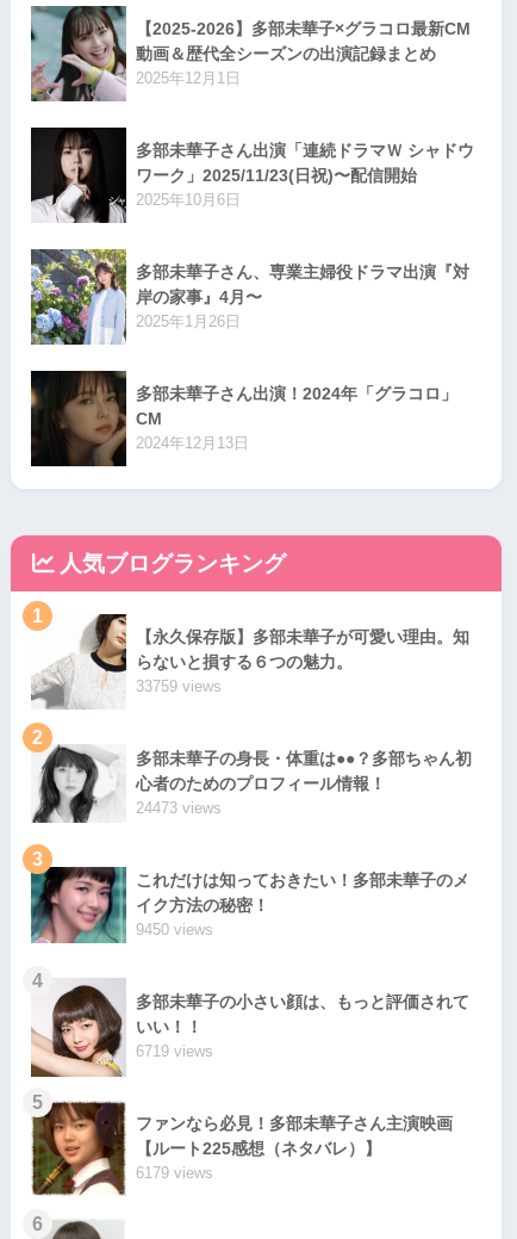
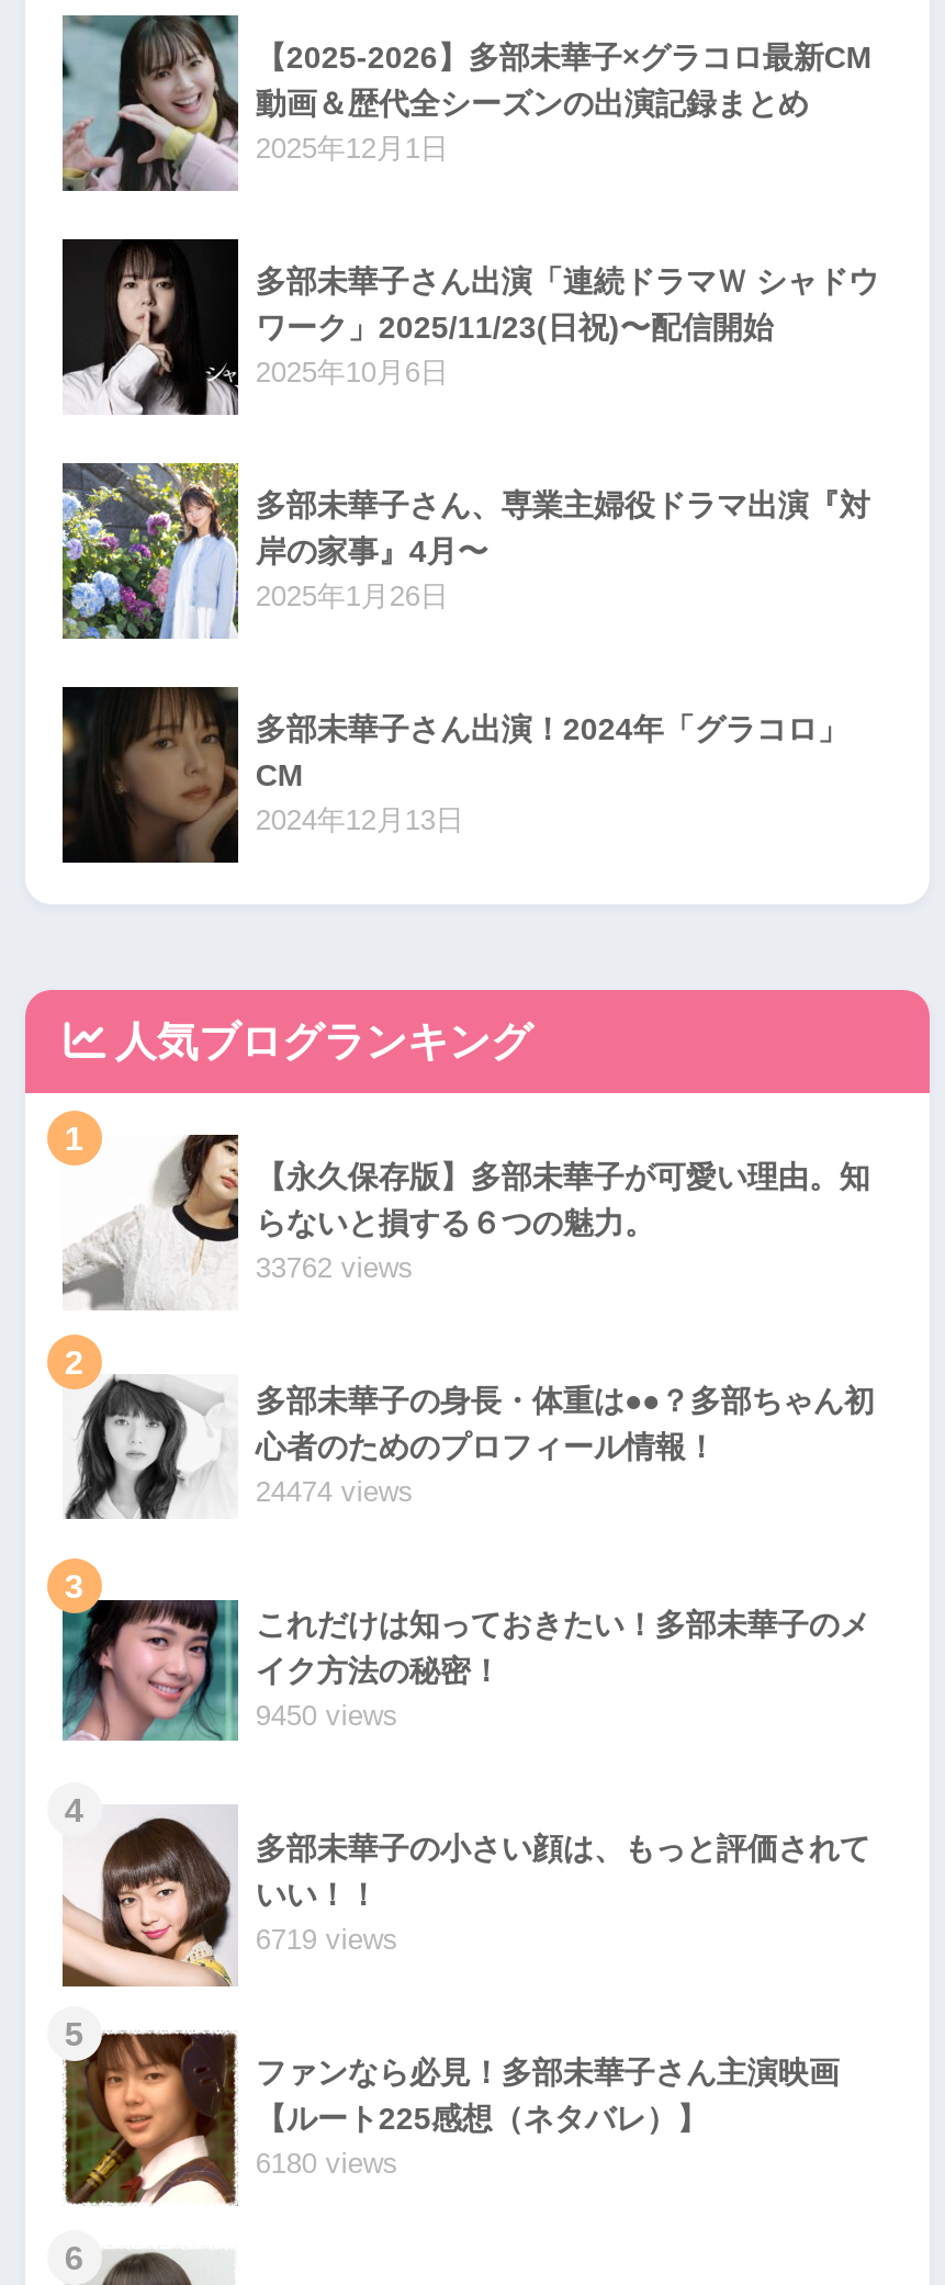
- 33759 views
+ 33762 views

- 24473 views
+ 24474 views

- 6179 views
+ 6180 views
